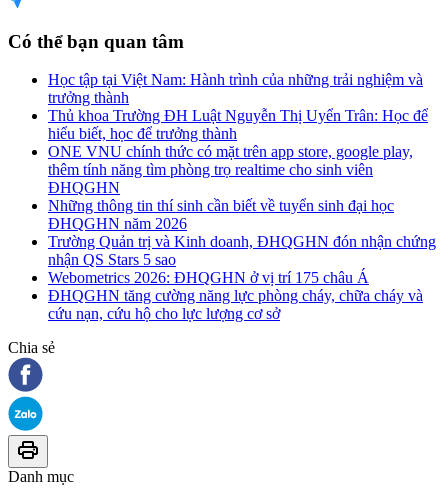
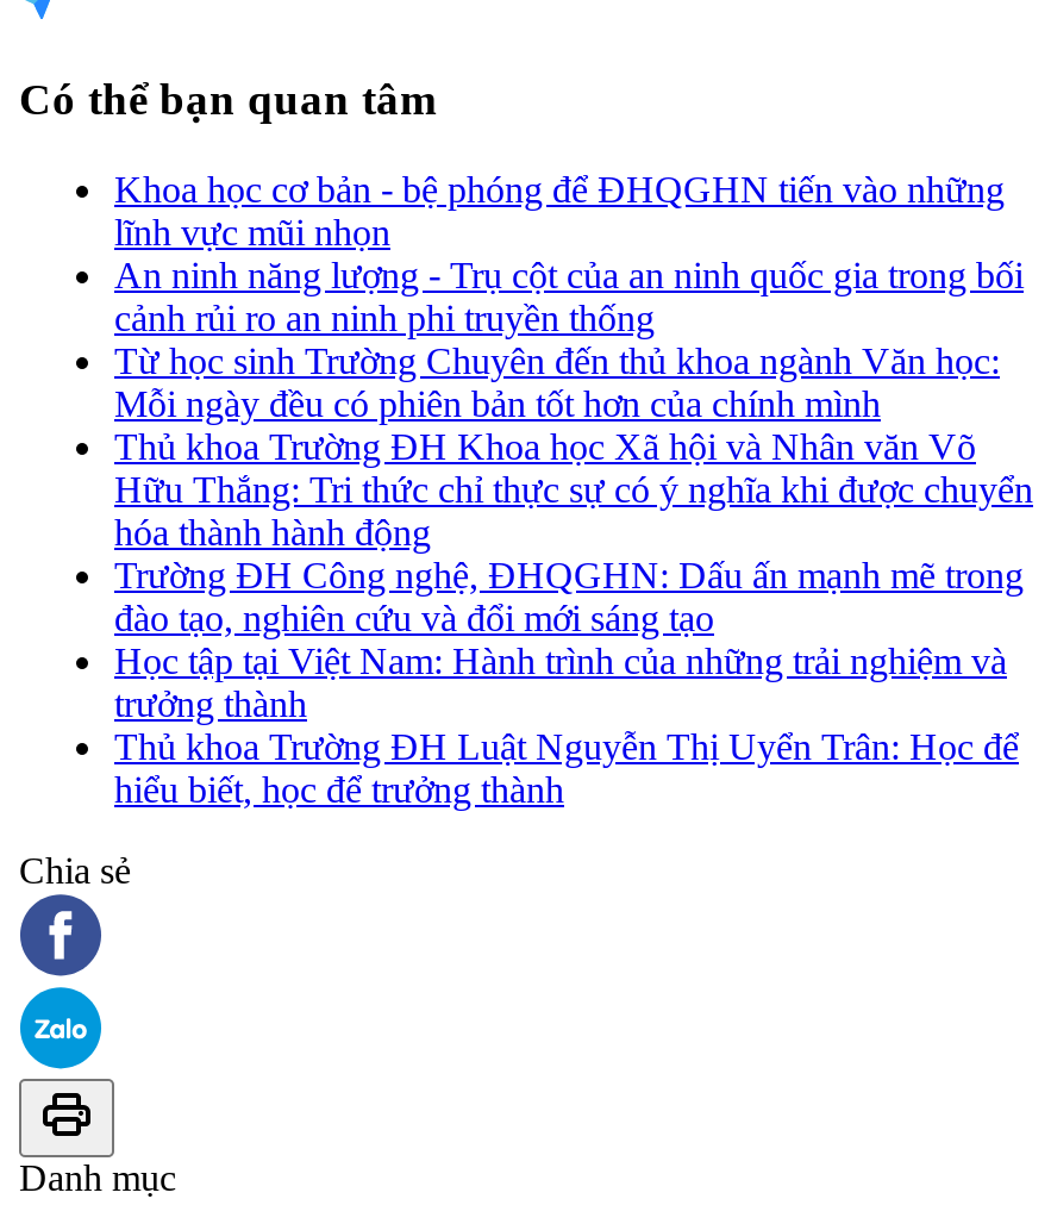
+ Khoa học cơ bản - bệ phóng để ĐHQGHN tiến vào những
+ lĩnh vực mũi nhọn
+ An ninh năng lượng - Trụ cột của an ninh quốc gia trong bối
+ cảnh rủi ro an ninh phi truyền thống
+ Từ học sinh Trường Chuyên đến thủ khoa ngành Văn học:
+ Mỗi ngày đều có phiên bản tốt hơn của chính mình
+ Thủ khoa Trường ĐH Khoa học Xã hội và Nhân văn Võ
+ Hữu Thắng: Tri thức chỉ thực sự có ý nghĩa khi được chuyển
+ hóa thành hành động
+ Trường ĐH Công nghệ, ĐHQGHN: Dấu ấn mạnh mẽ trong
+ đào tạo, nghiên cứu và đổi mới sáng tạo

moved down: Học tập tại Việt Nam: Hành trình của những trải nghiệm và | trưởng thành | Thủ khoa Trường ĐH Luật Nguyễn Thị Uyển Trân: Học để | hiểu biết, học để trưởng thành

- ONE VNU chính thức có mặt trên app store, google play,
- thêm tính năng tìm phòng trọ realtime cho sinh viên
- ĐHQGHN
- Những thông tin thí sinh cần biết về tuyển sinh đại học
- ĐHQGHN năm 2026
- Trường Quản trị và Kinh doanh, ĐHQGHN đón nhận chứng
- nhận QS Stars 5 sao
- Webometrics 2026: ĐHQGHN ở vị trí 175 châu Á
- ĐHQGHN tăng cường năng lực phòng cháy, chữa cháy và
- cứu nạn, cứu hộ cho lực lượng cơ sở
